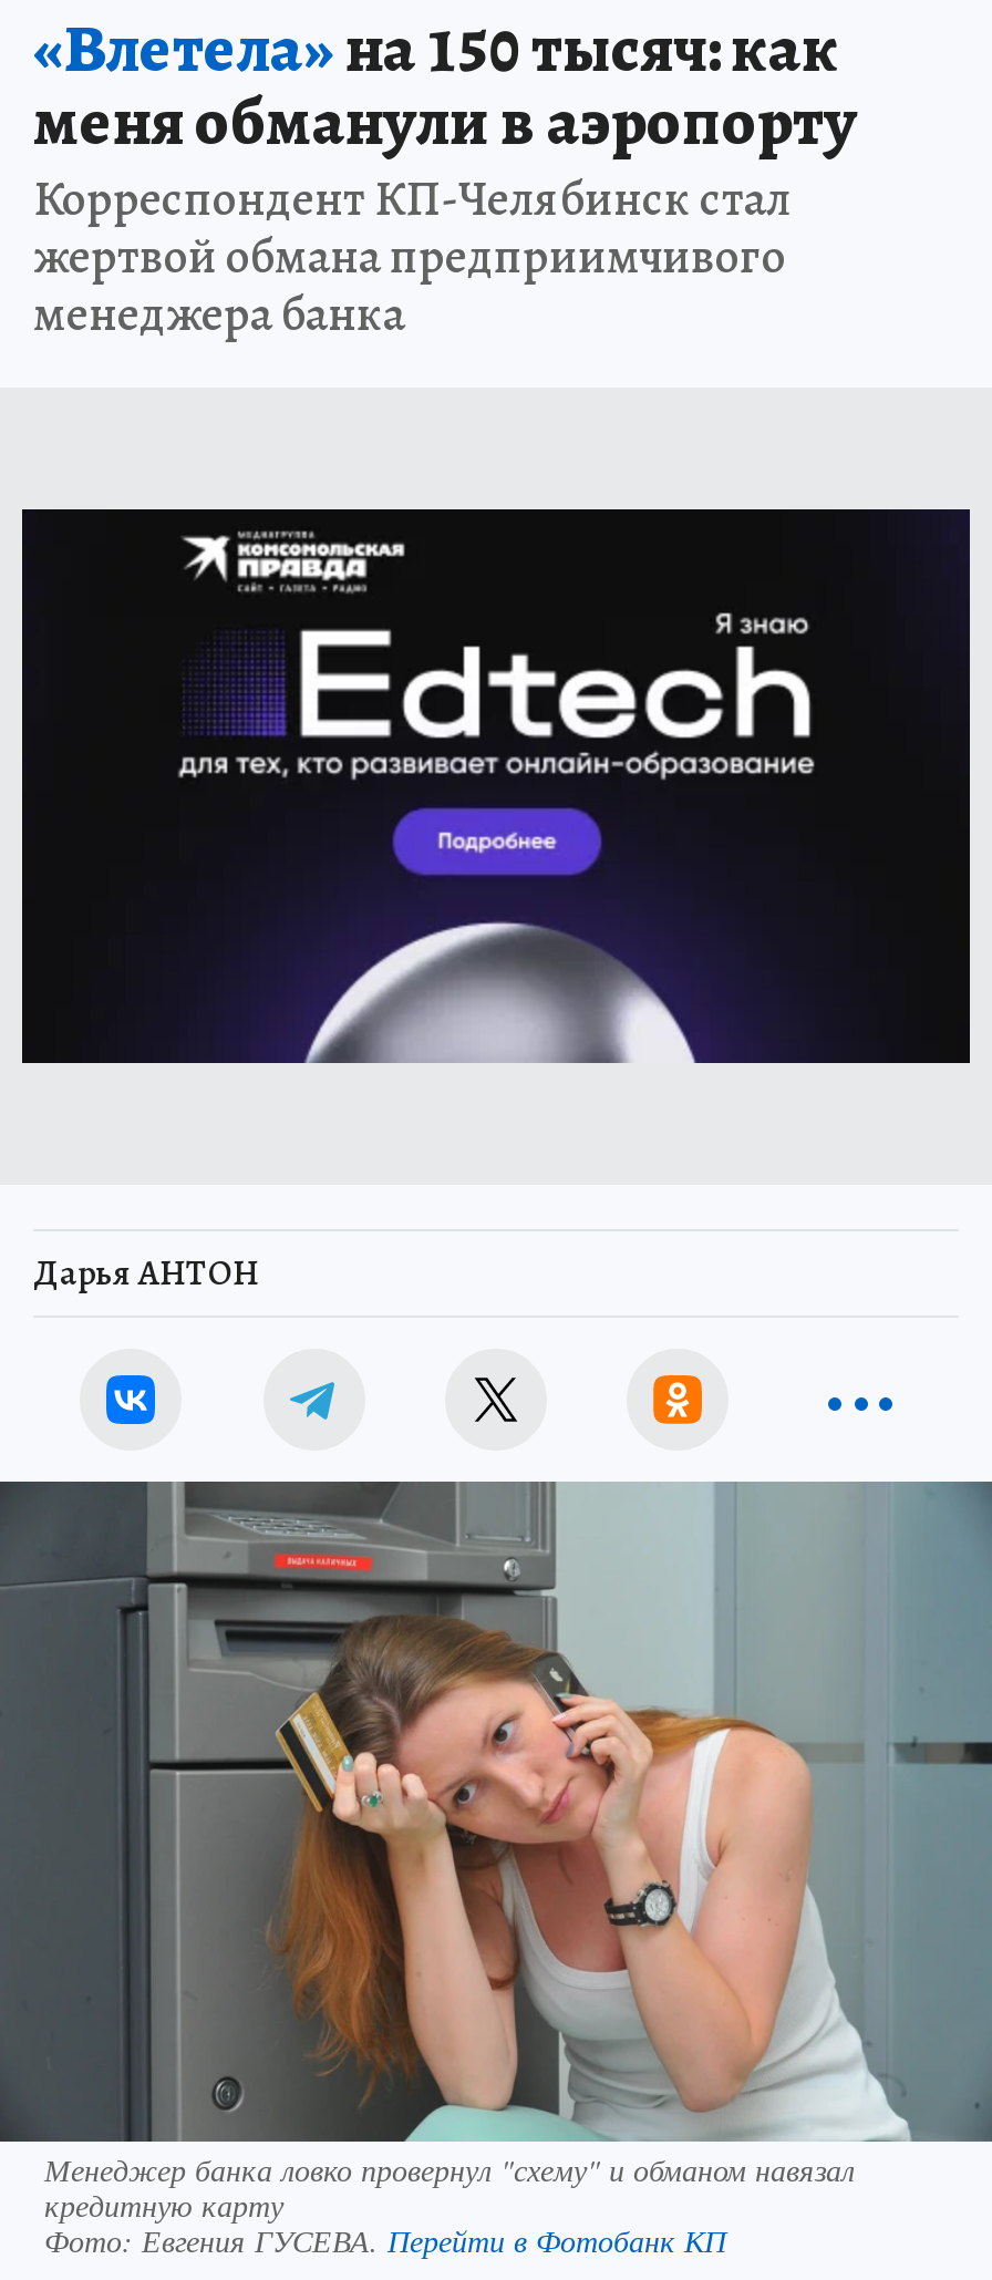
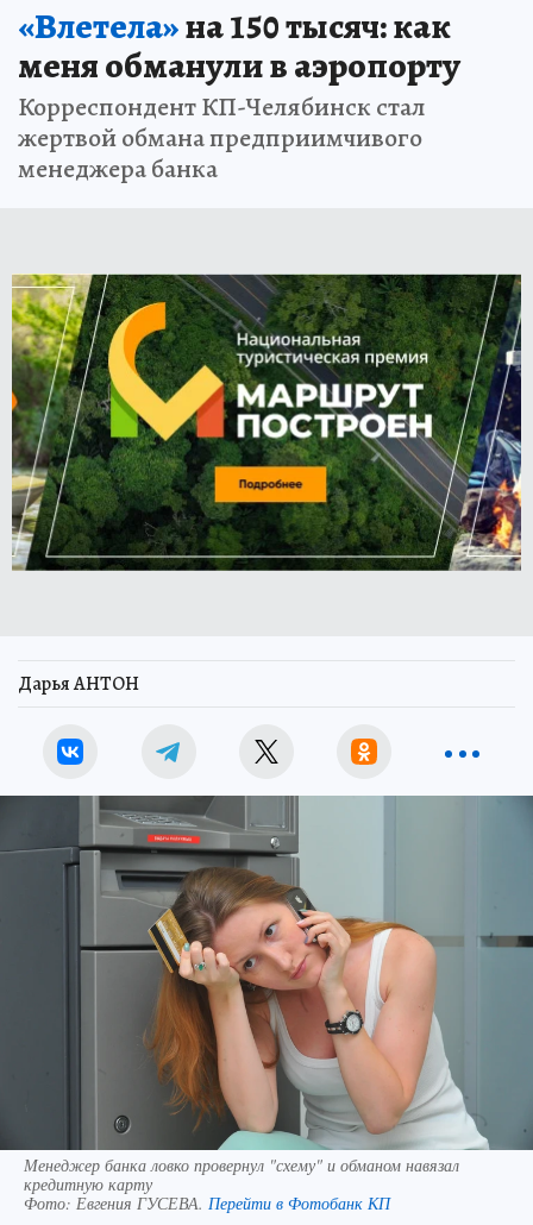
- [image]
+ [image]
